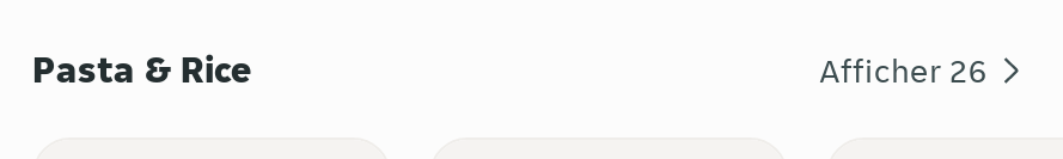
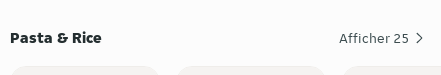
- Afficher 26
+ Afficher 25
